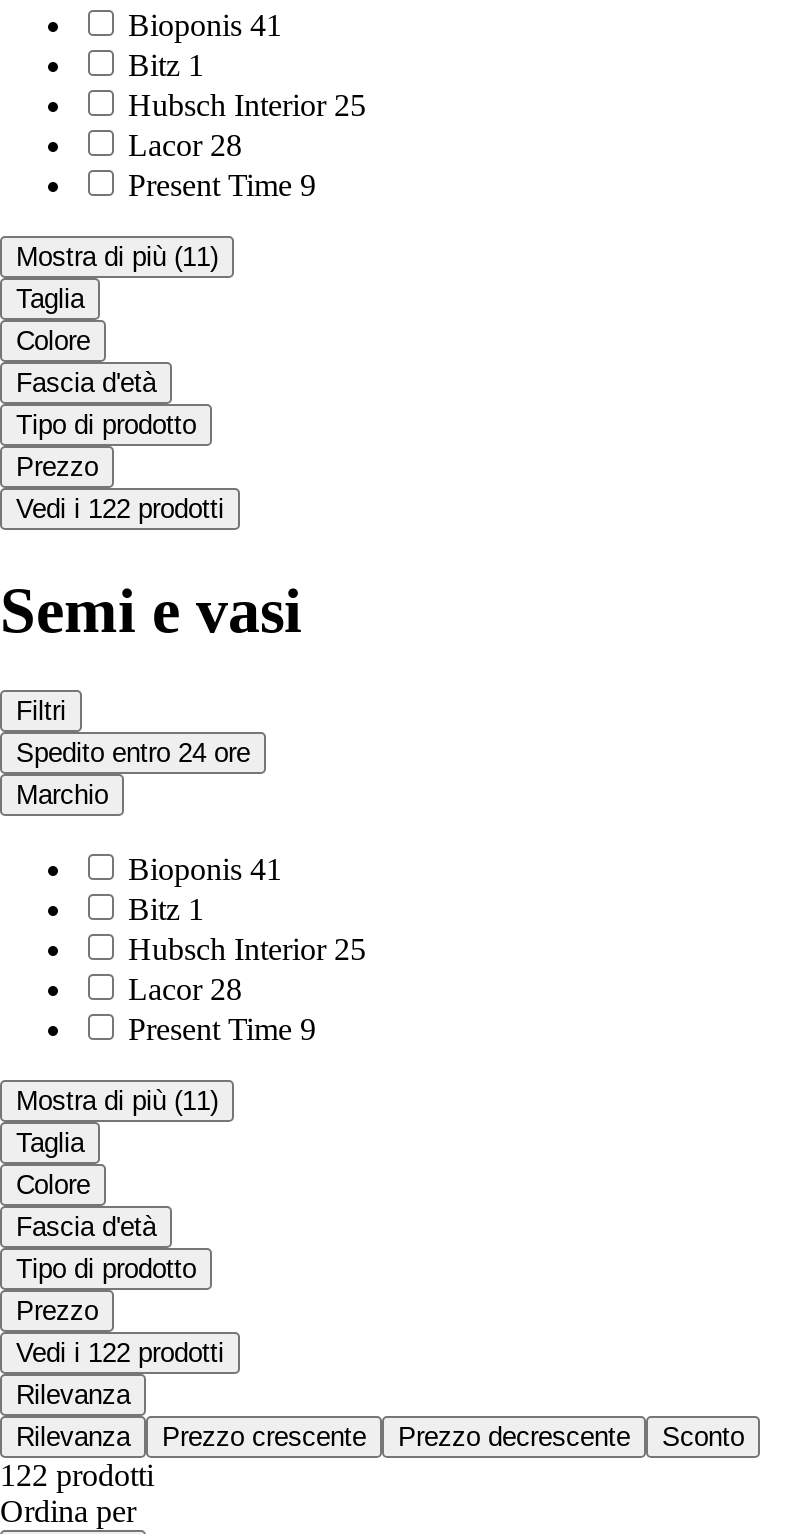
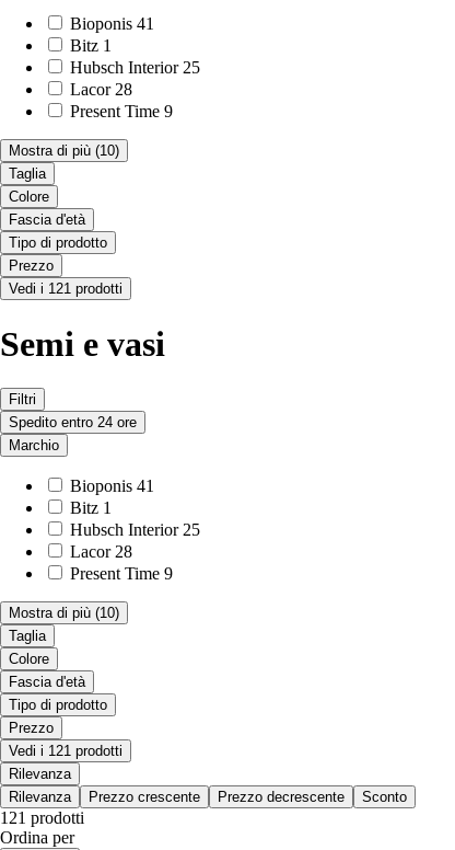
- Mostra di più (11)
+ Mostra di più (10)

- Vedi i 122 prodotti
+ Vedi i 121 prodotti

- Mostra di più (11)
+ Mostra di più (10)

- Vedi i 122 prodotti
+ Vedi i 121 prodotti

- 122 prodotti
+ 121 prodotti
